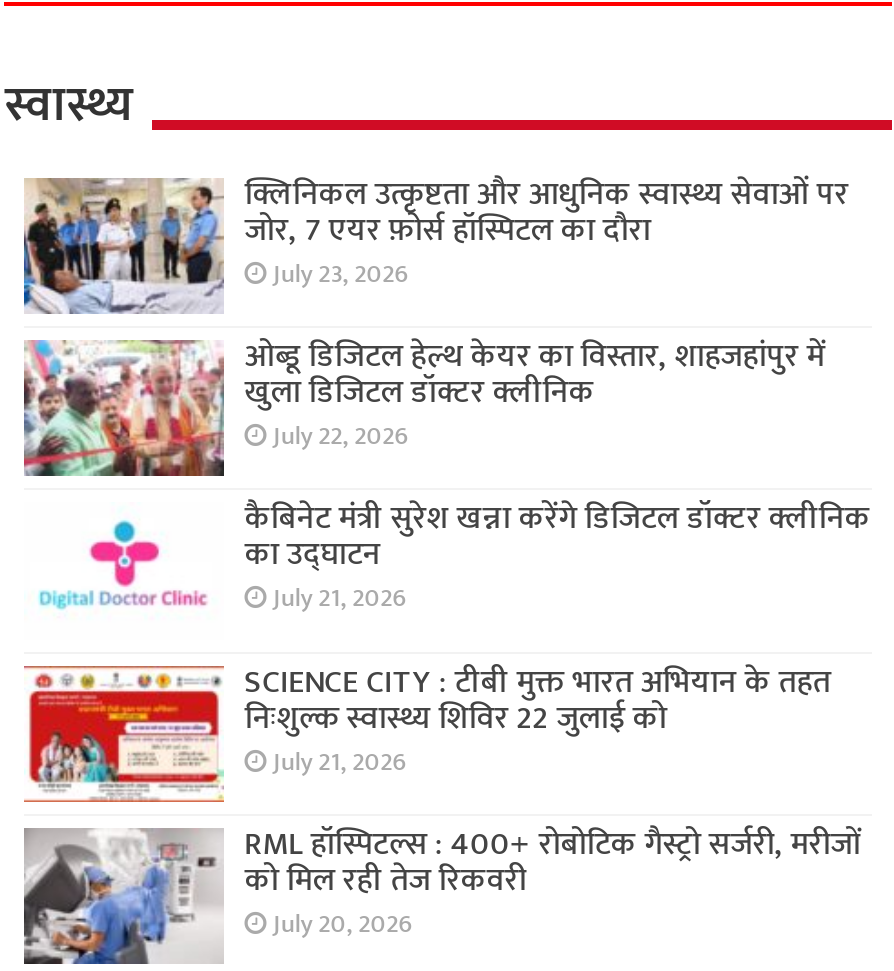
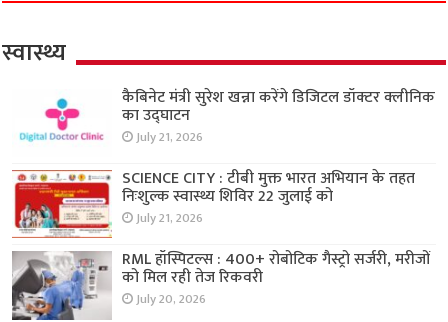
- [image]
- क्लिनिकल उत्कृष्टता और आधुनिक स्वास्थ्य सेवाओं पर
- जोर, 7 एयर फ़ोर्स हॉस्पिटल का दौरा
- July 23, 2026
- ओब्डू डिजिटल हेल्थ केयर का विस्तार, शाहजहांपुर में
- खुला डिजिटल डॉक्टर क्लीनिक
- July 22, 2026

- [image]
